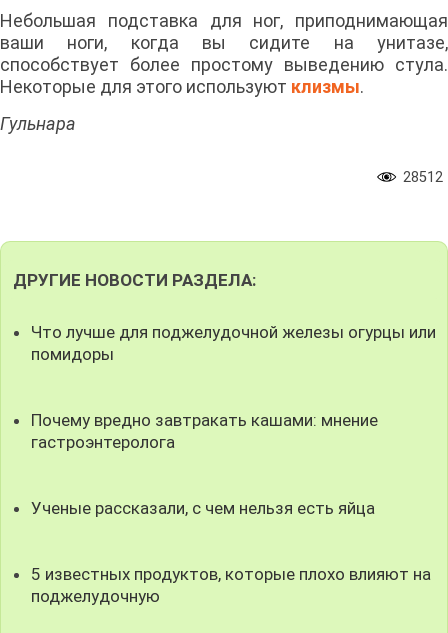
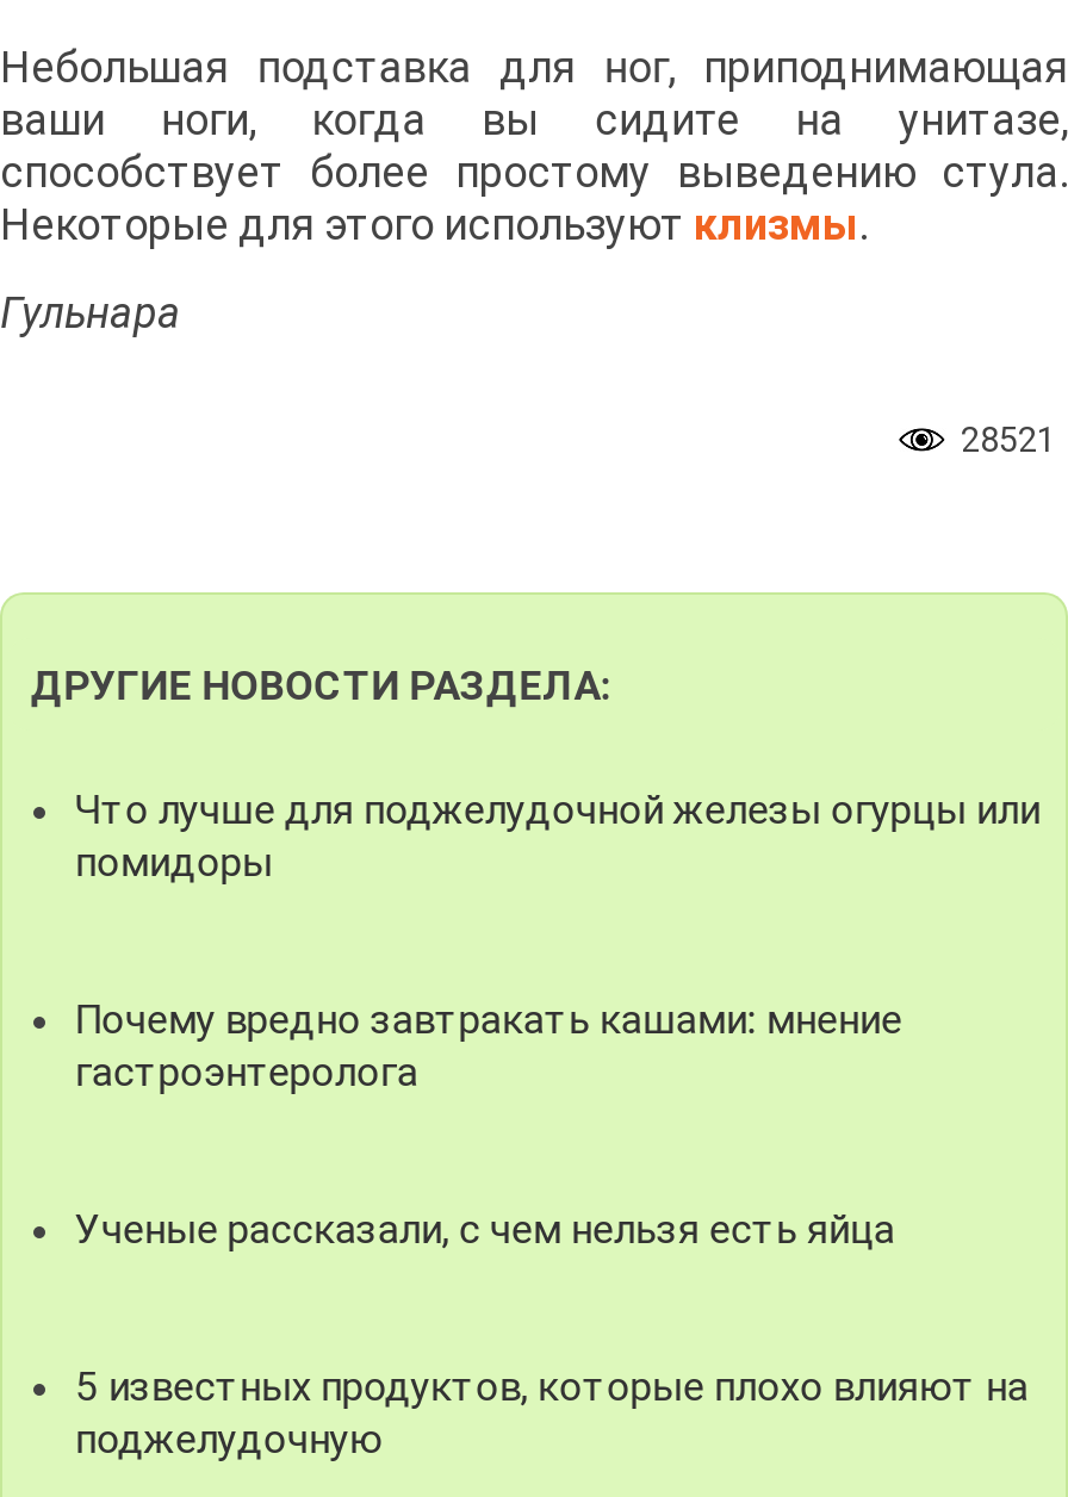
- 28512
+ 28521
